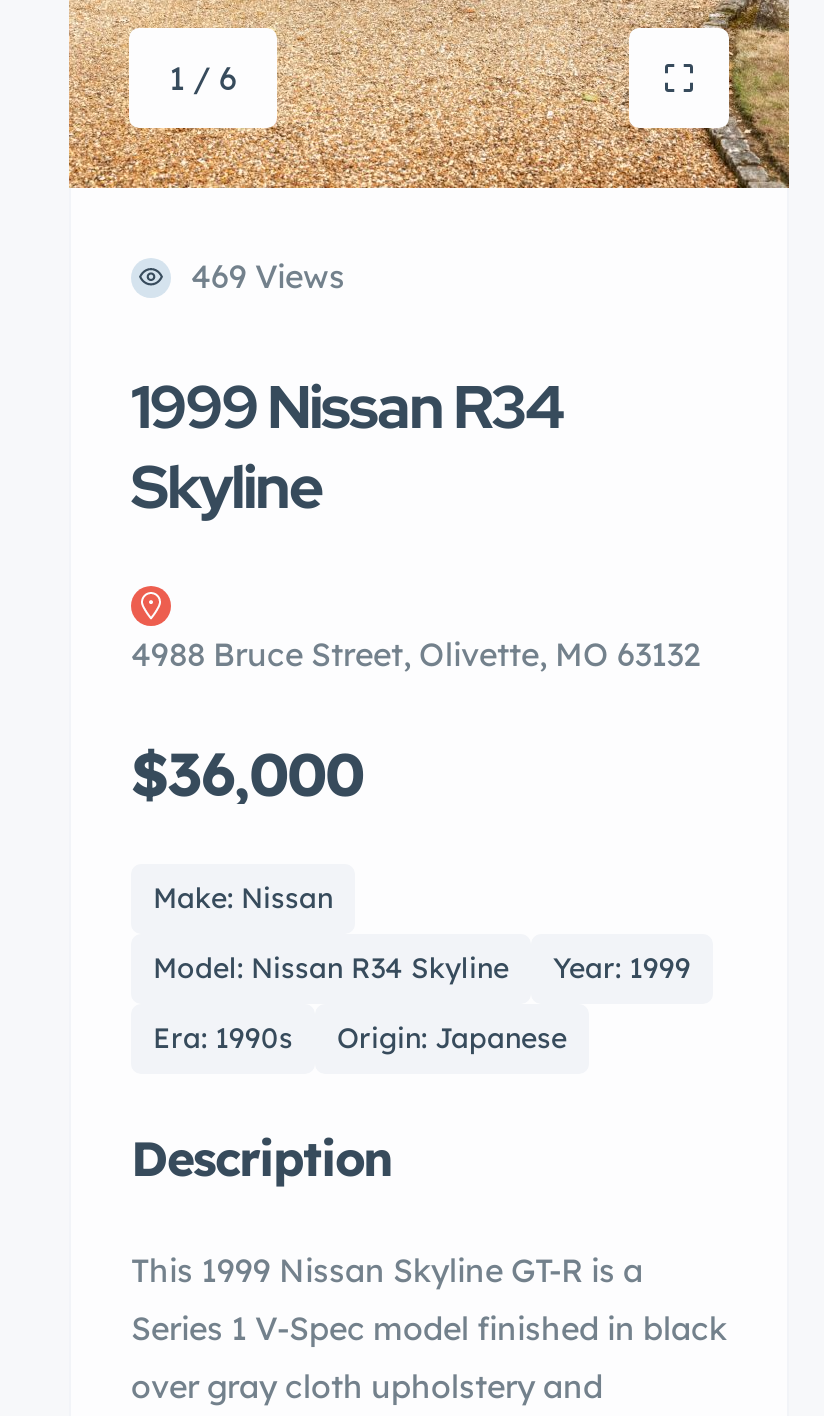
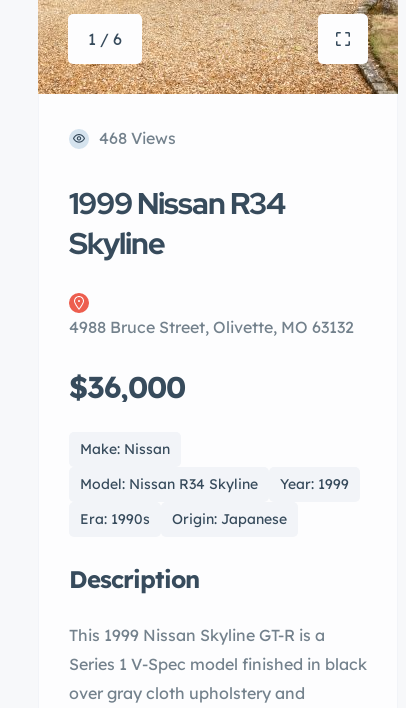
- 469 Views
+ 468 Views
